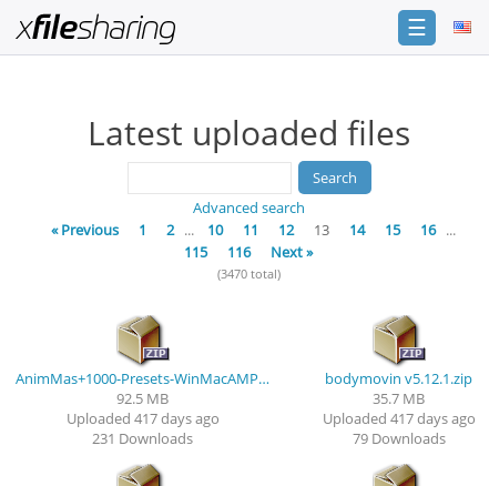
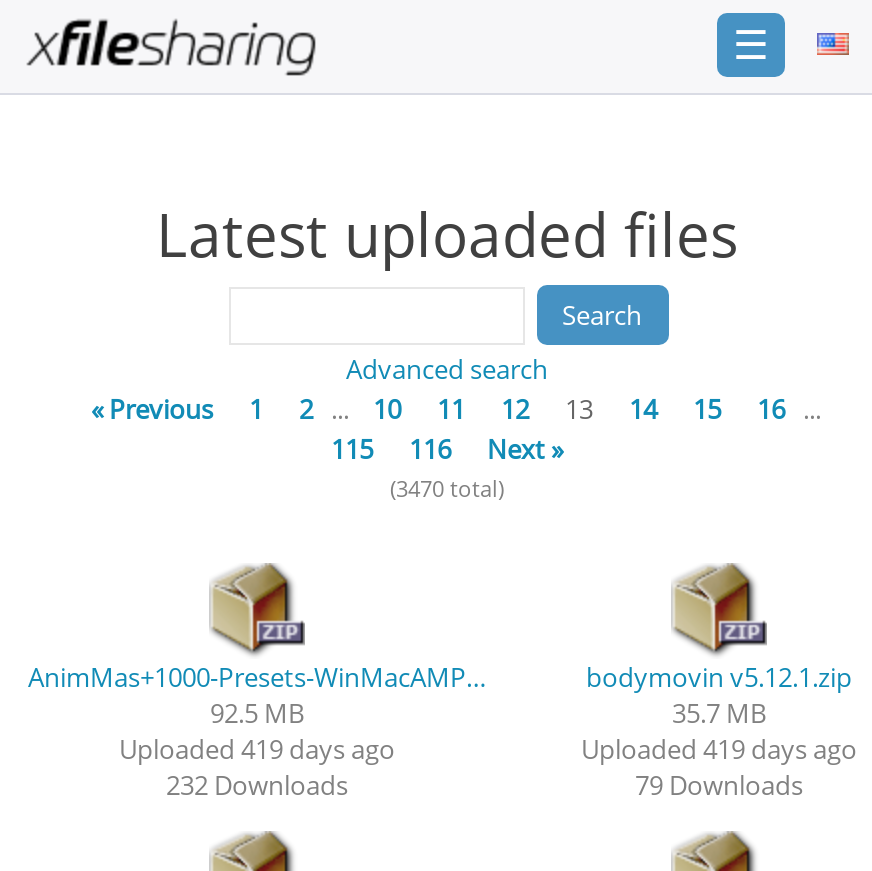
- Uploaded 417 days ago
+ Uploaded 419 days ago

- Uploaded 417 days ago
+ Uploaded 419 days ago

- 231 Downloads
+ 232 Downloads
